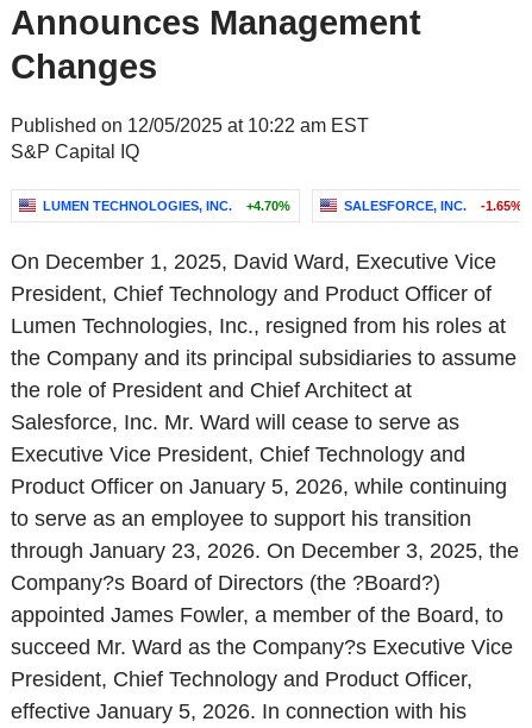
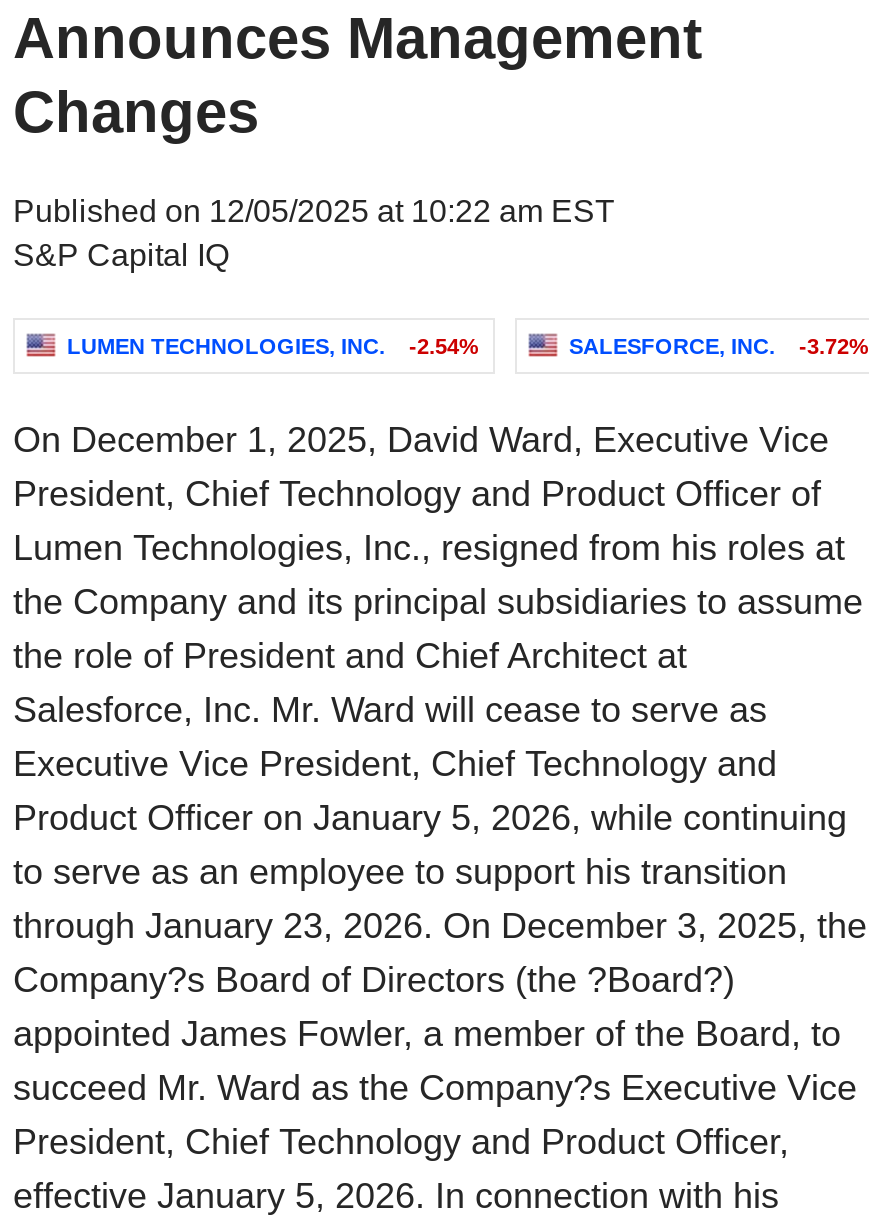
- LUMEN TECHNOLOGIES, INC. +4.70%
+ LUMEN TECHNOLOGIES, INC. -2.54%

- SALESFORCE, INC. -1.65%
+ SALESFORCE, INC. -3.72%
